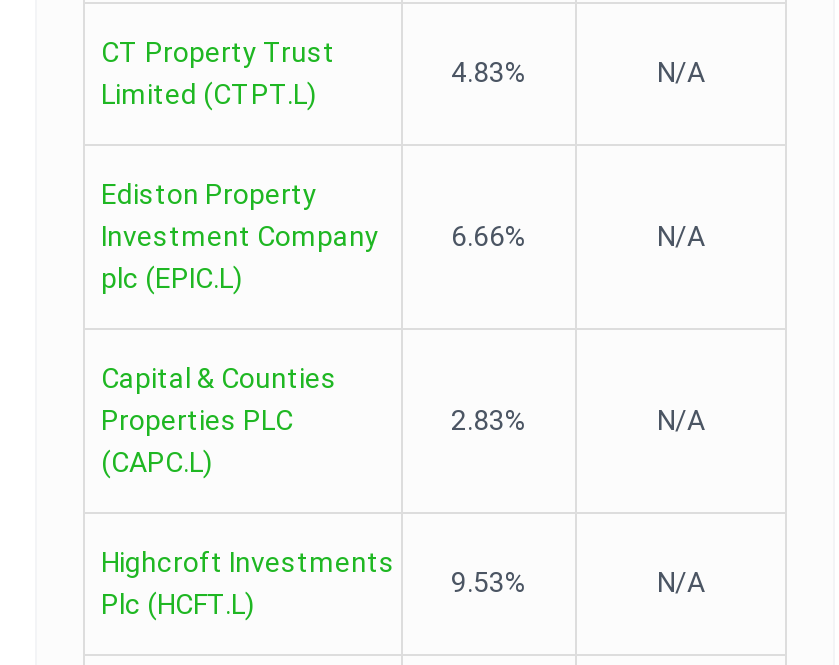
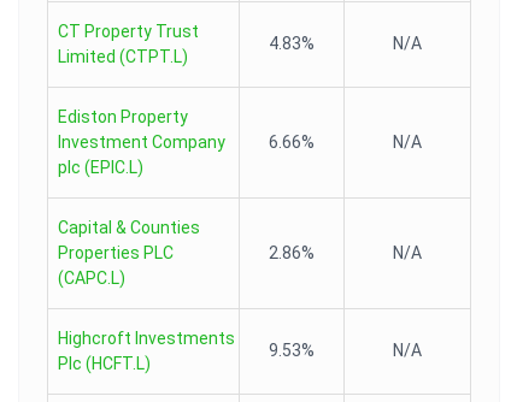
- 2.83%
+ 2.86%
